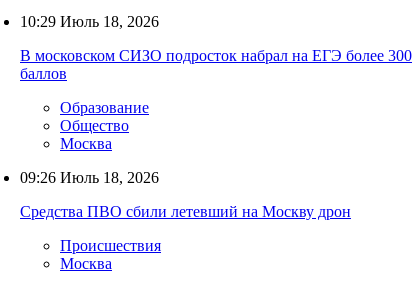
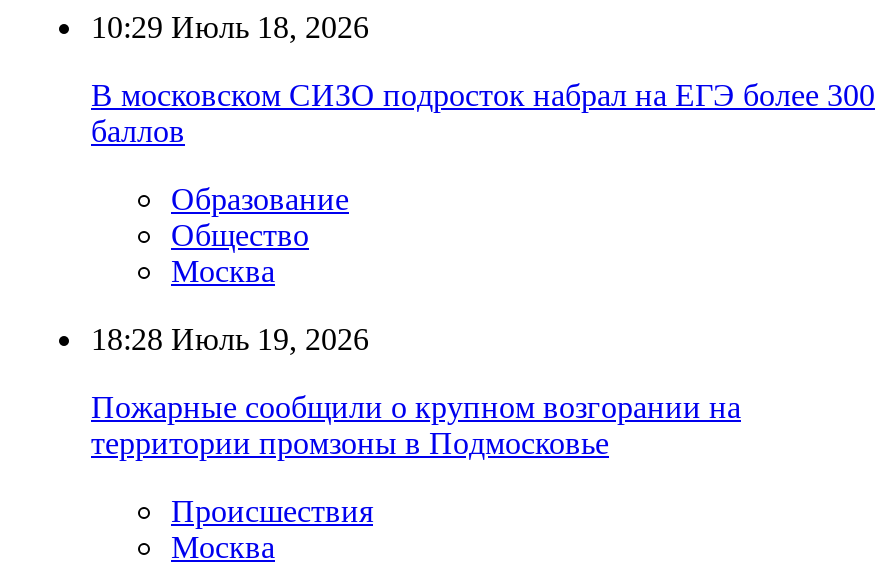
- 09:26 Июль 18, 2026
+ 18:28 Июль 19, 2026

- Средства ПВО сбили летевший на Москву дрон
+ Пожарные сообщили о крупном возгорании на
+ территории промзоны в Подмосковье
